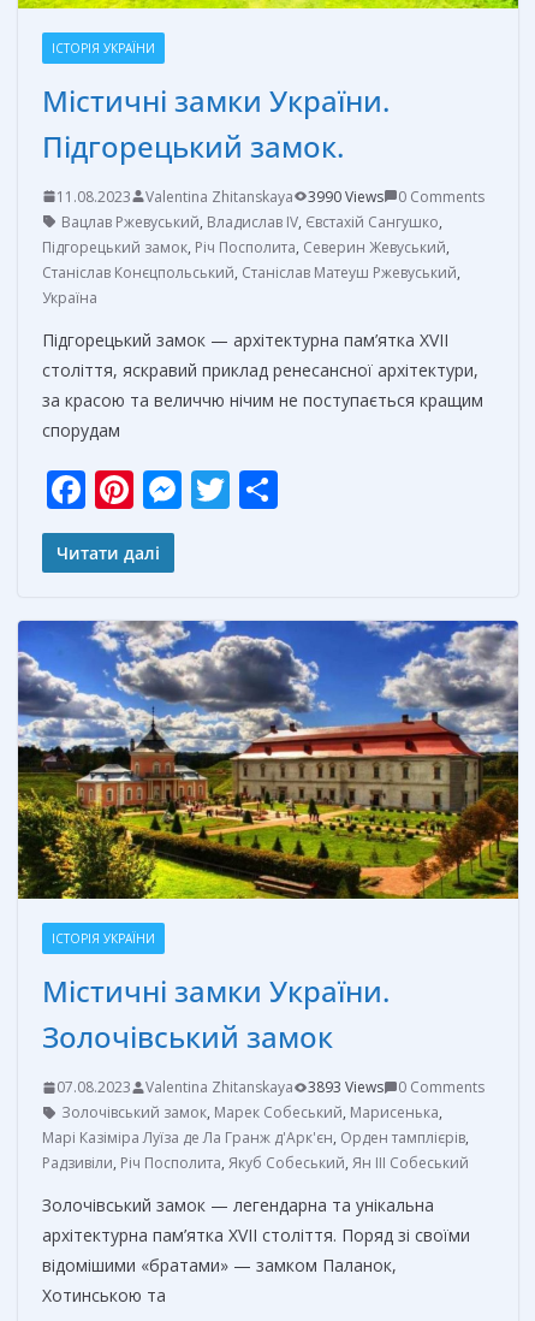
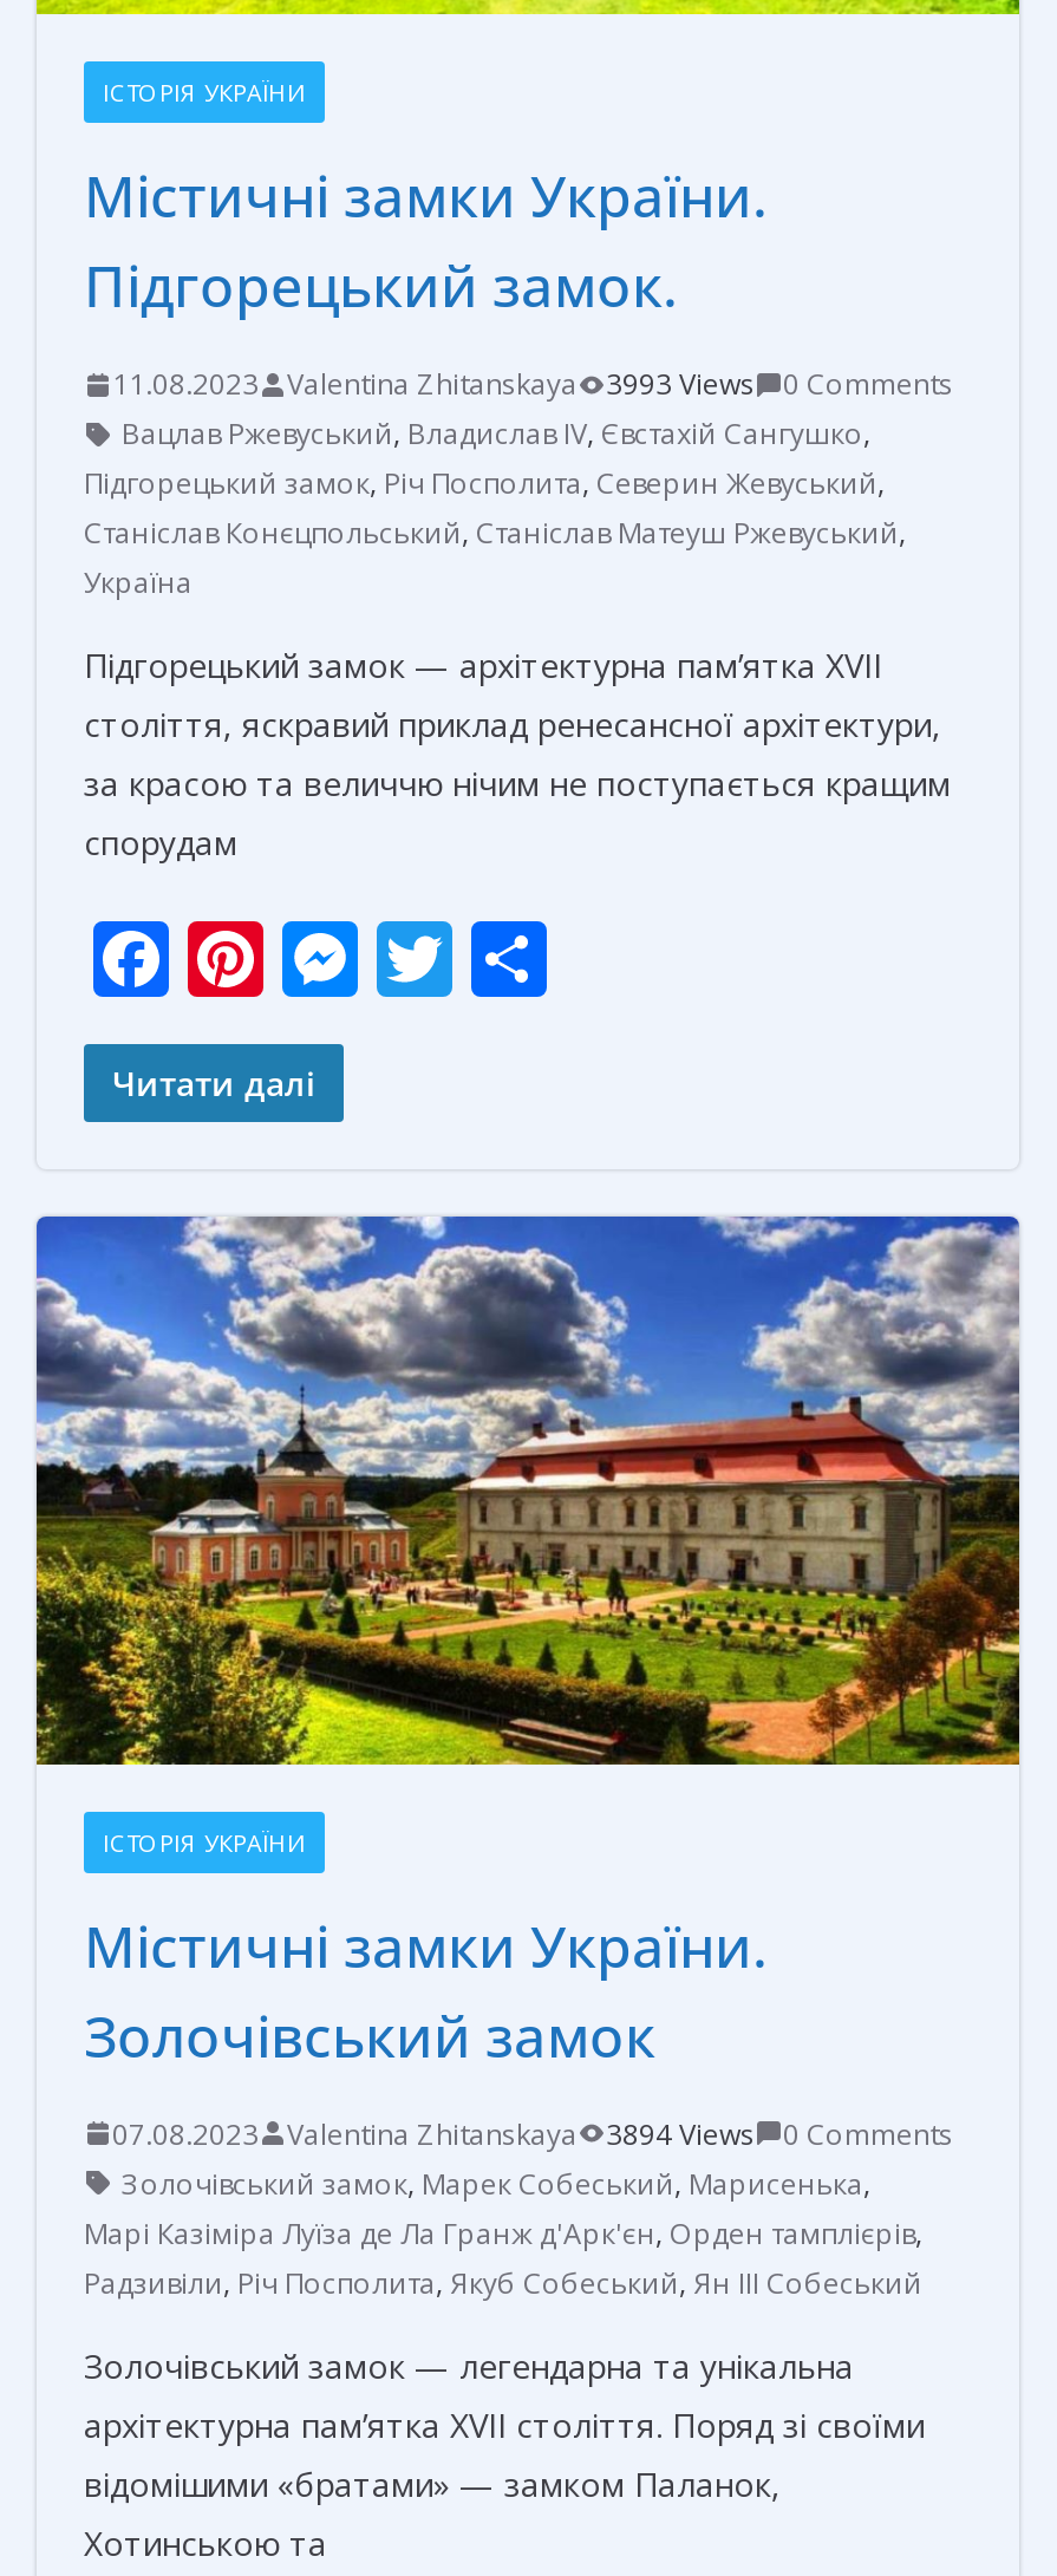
- 11.08.2023 Valentina Zhitanskaya 3990 Views 0 Comments
+ 11.08.2023 Valentina Zhitanskaya 3993 Views 0 Comments

- 07.08.2023 Valentina Zhitanskaya 3893 Views 0 Comments
+ 07.08.2023 Valentina Zhitanskaya 3894 Views 0 Comments
